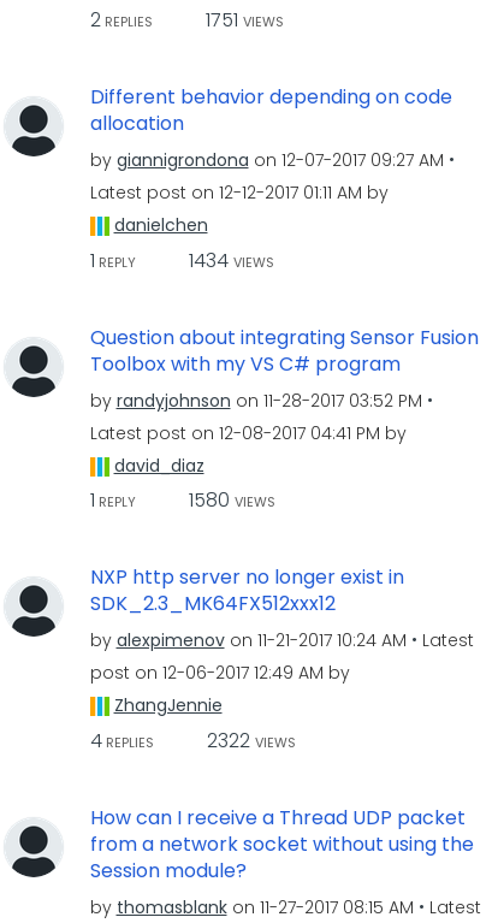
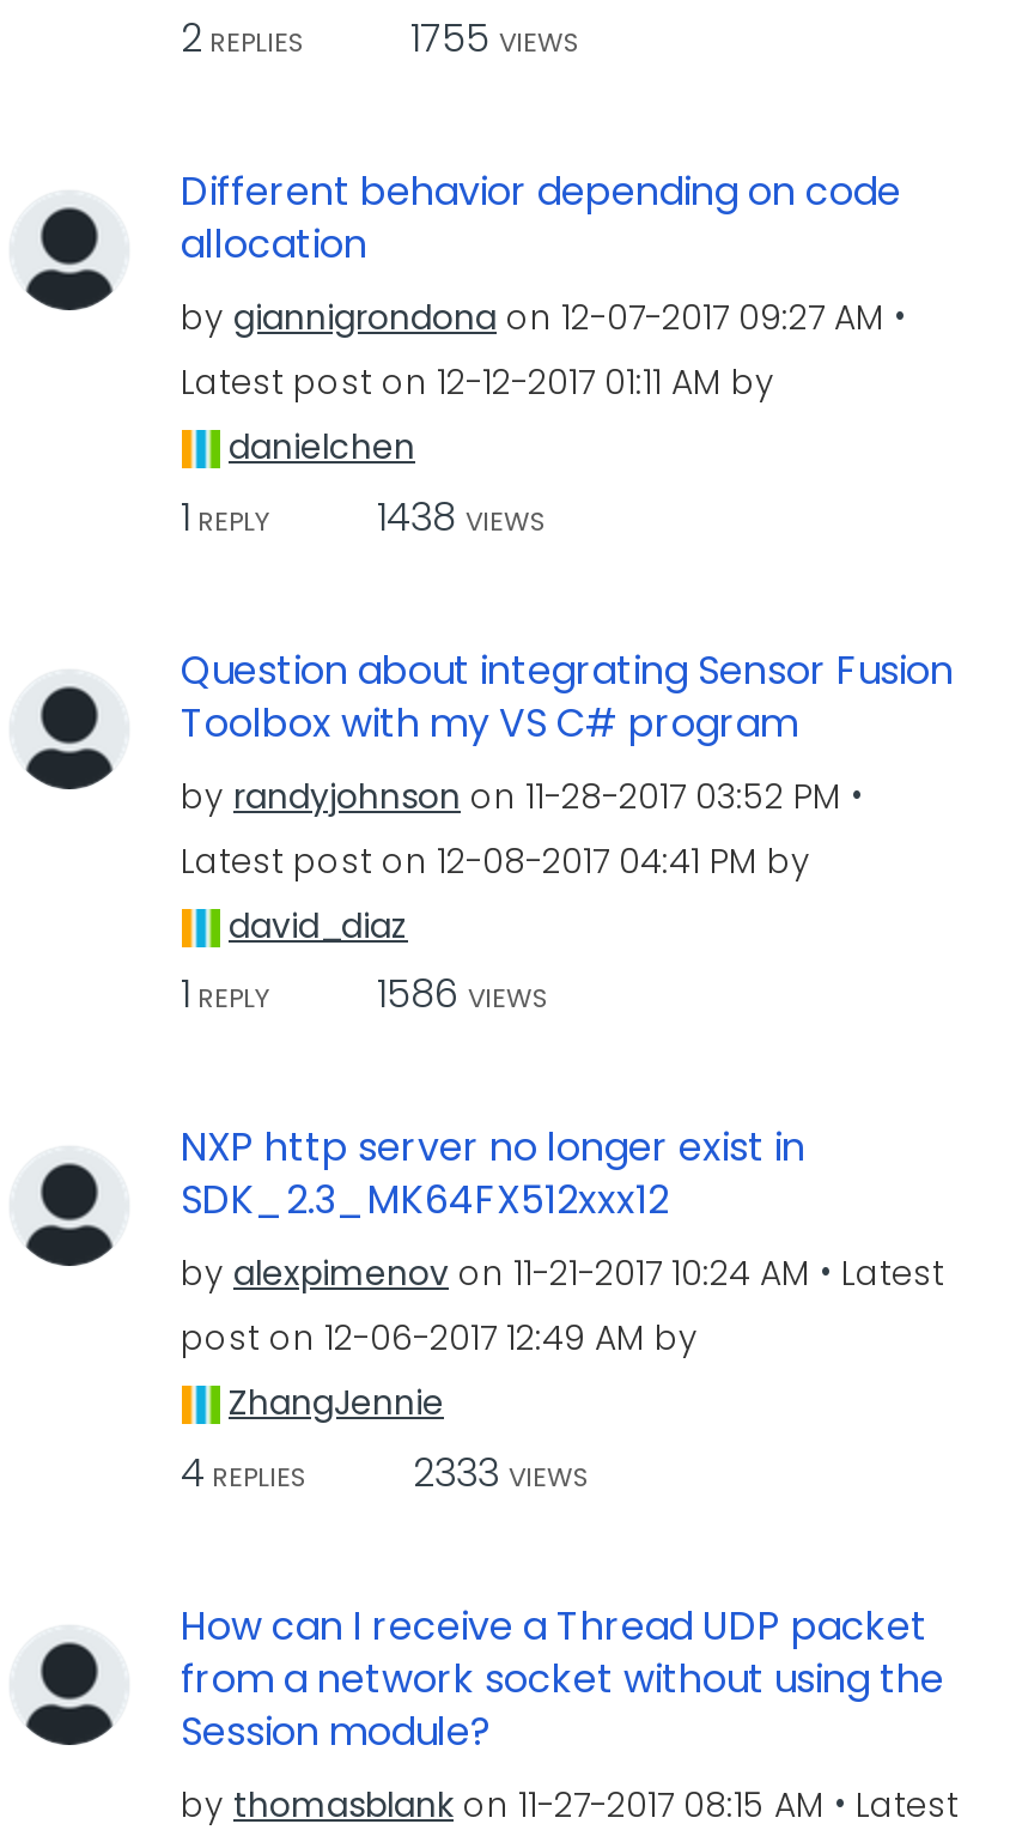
- 2 REPLIES 1751 VIEWS
+ 2 REPLIES 1755 VIEWS

- 1 REPLY 1434 VIEWS
+ 1 REPLY 1438 VIEWS

- 1 REPLY 1580 VIEWS
+ 1 REPLY 1586 VIEWS

- 4 REPLIES 2322 VIEWS
+ 4 REPLIES 2333 VIEWS
